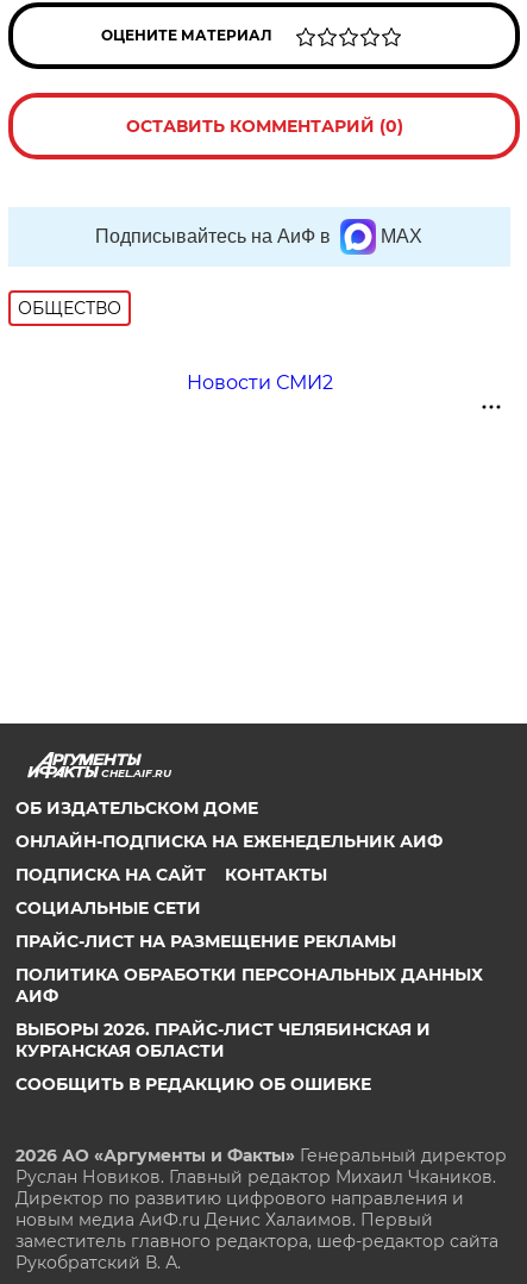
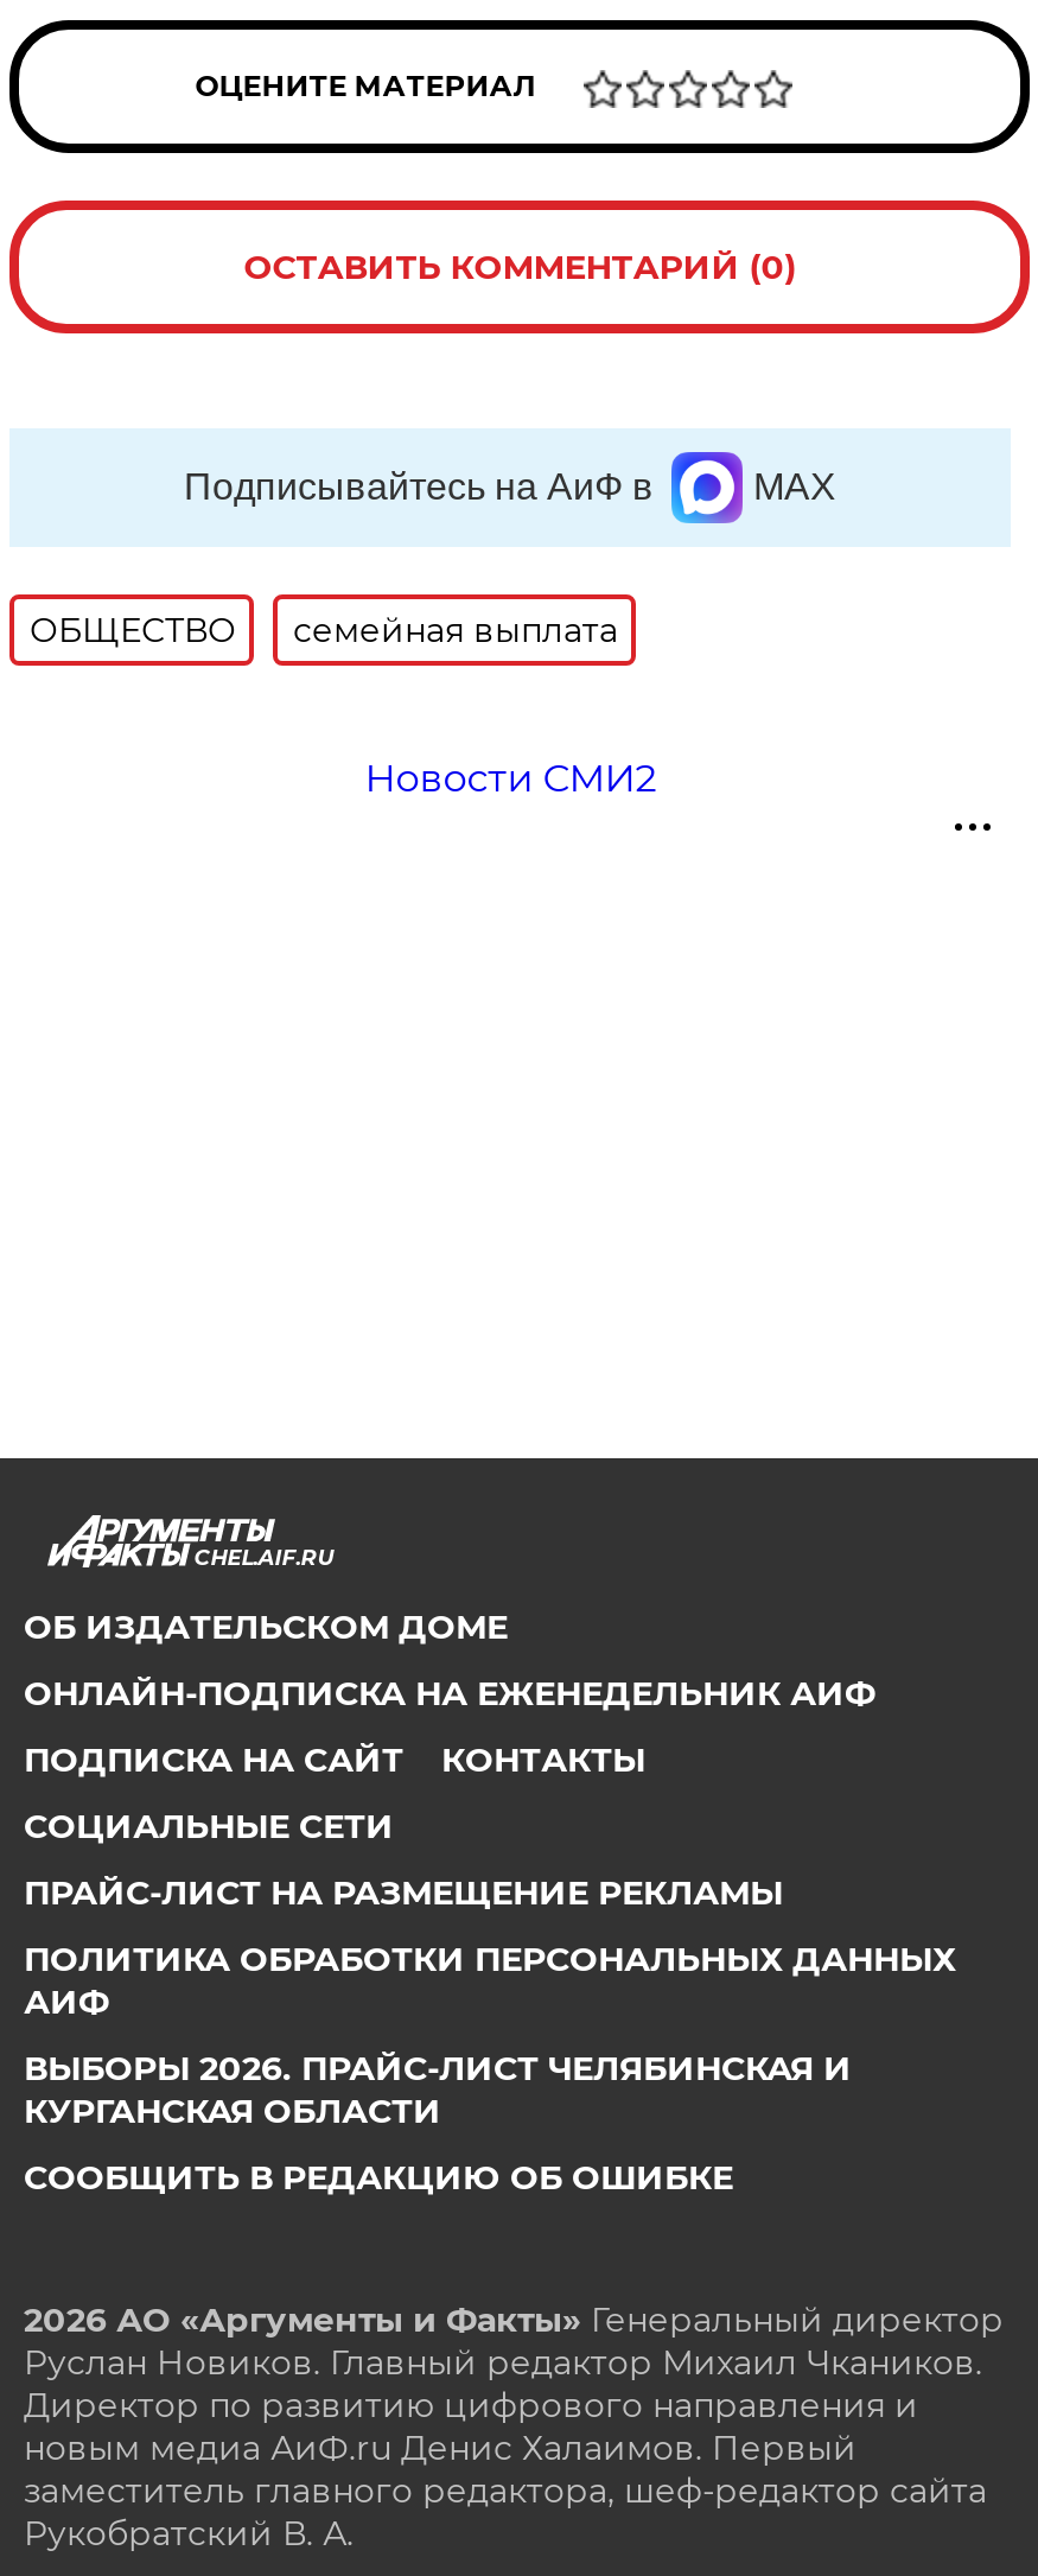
+ семейная выплата
